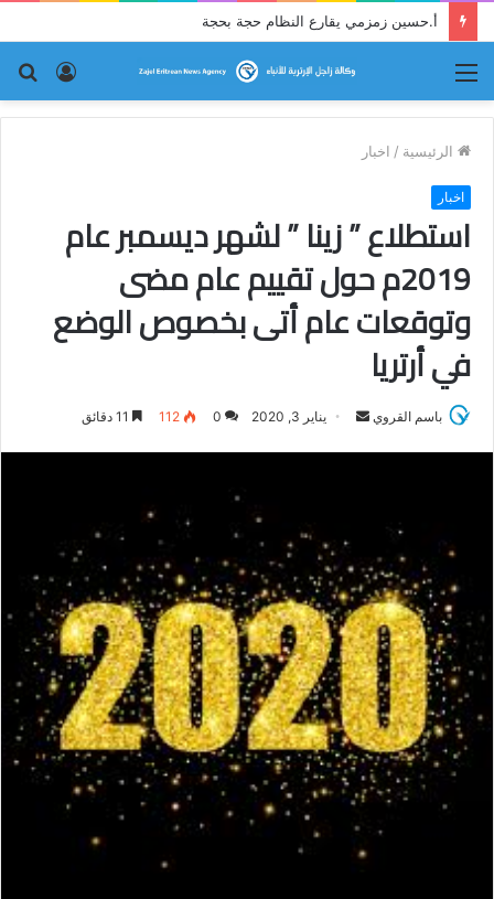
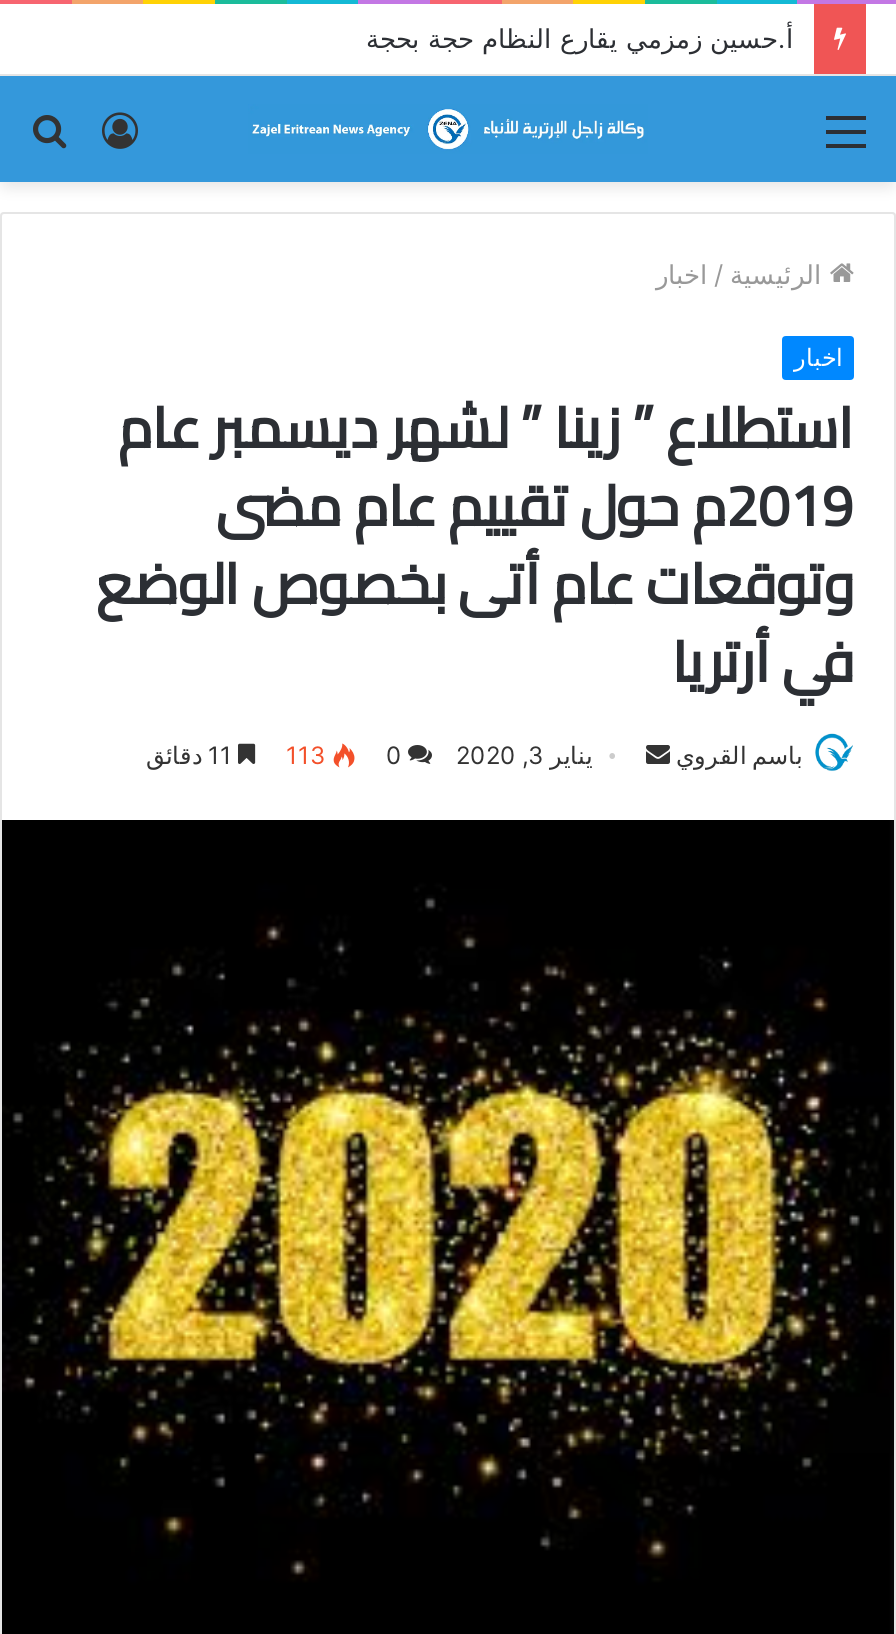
- 112
+ 113
